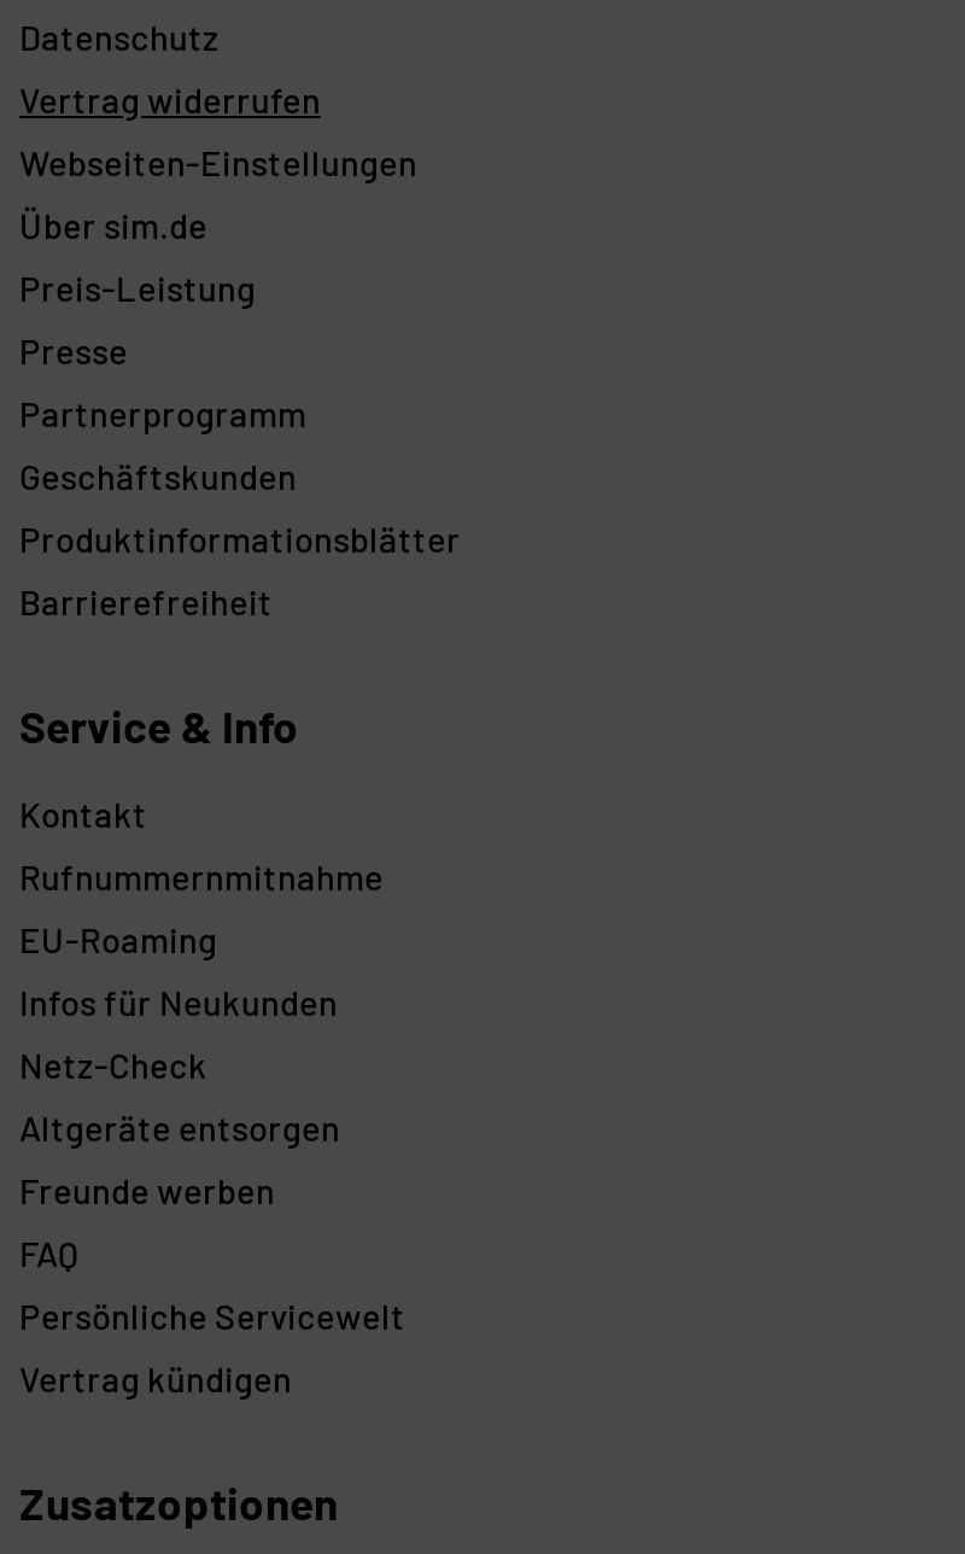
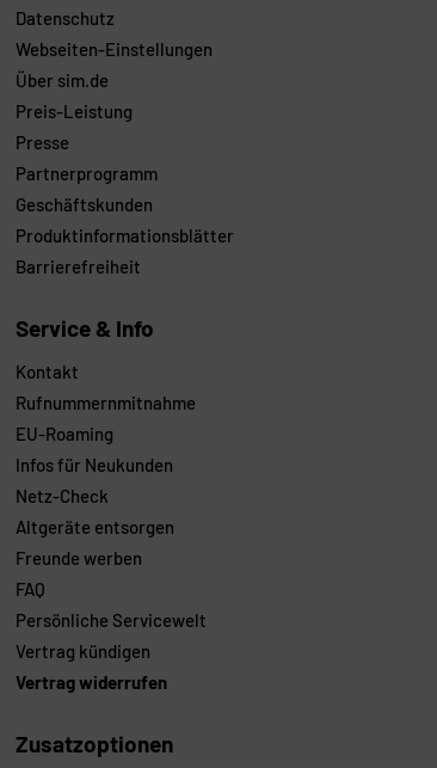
moved down: Vertrag widerrufen

moved up: Webseiten-Einstellungen | Über sim.de | Preis-Leistung | ... | Persönliche Servicewelt | Vertrag kündigen
